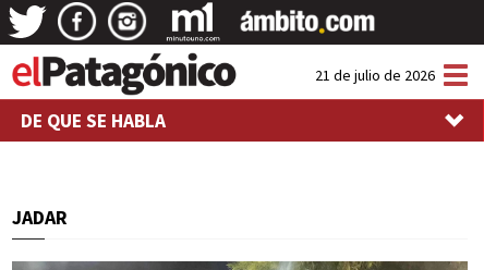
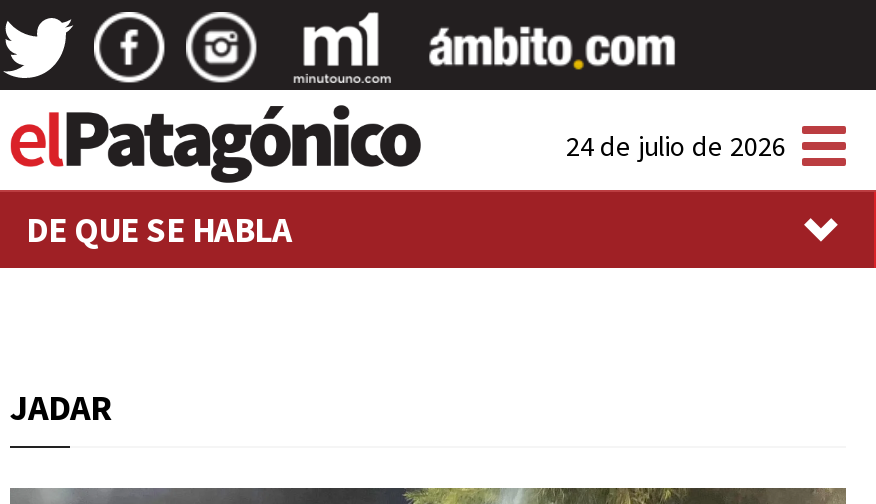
- 21 de julio de 2026
+ 24 de julio de 2026
